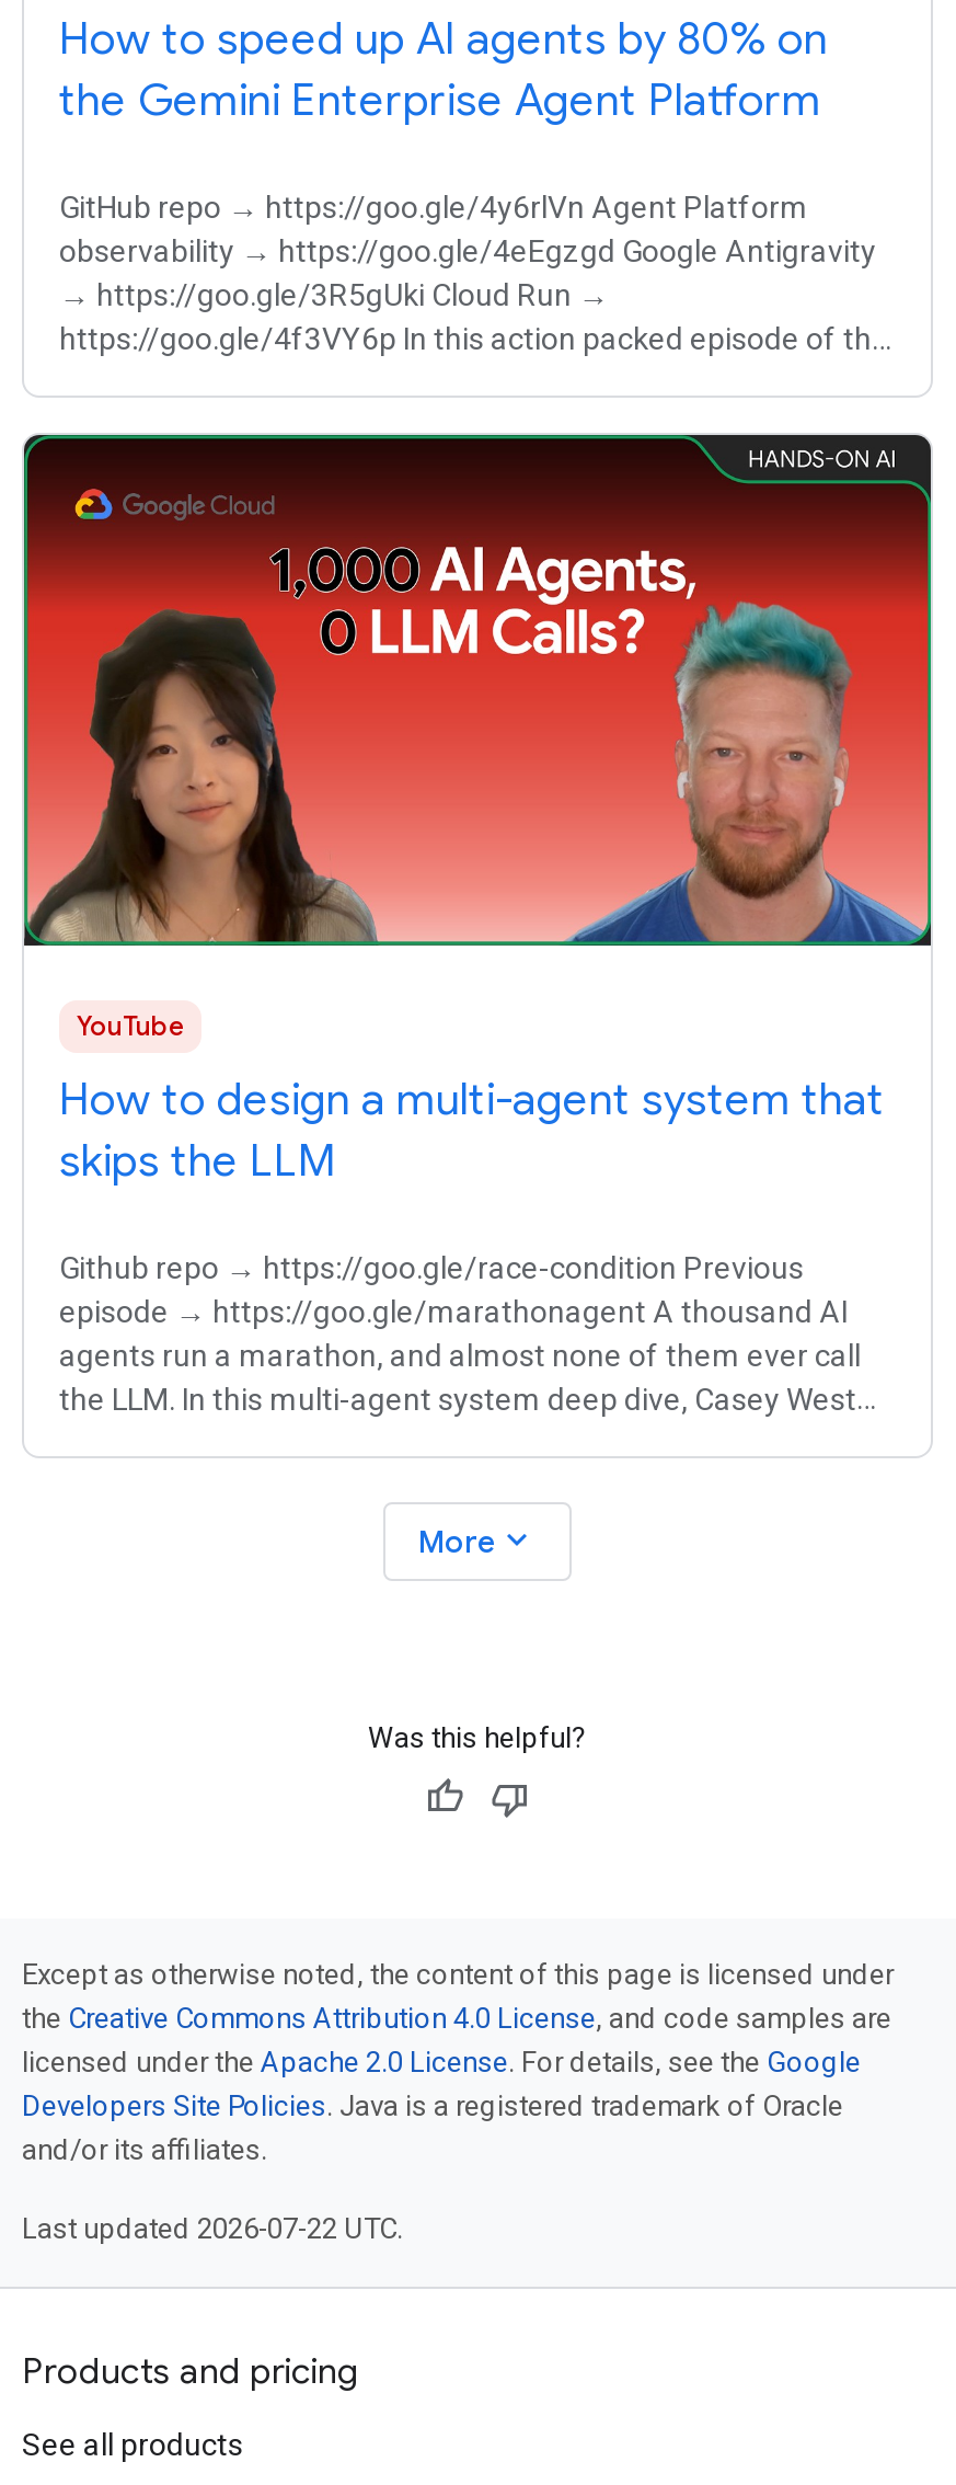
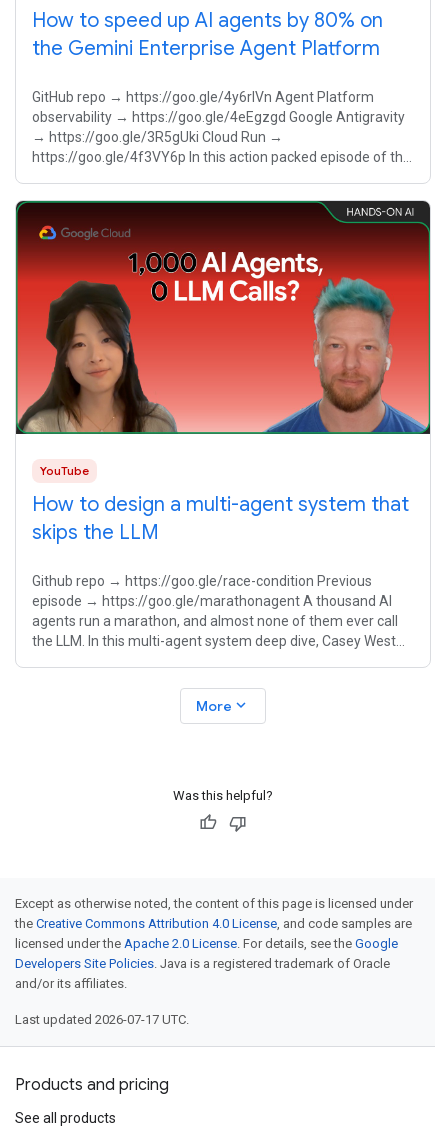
- Last updated 2026-07-22 UTC.
+ Last updated 2026-07-17 UTC.
